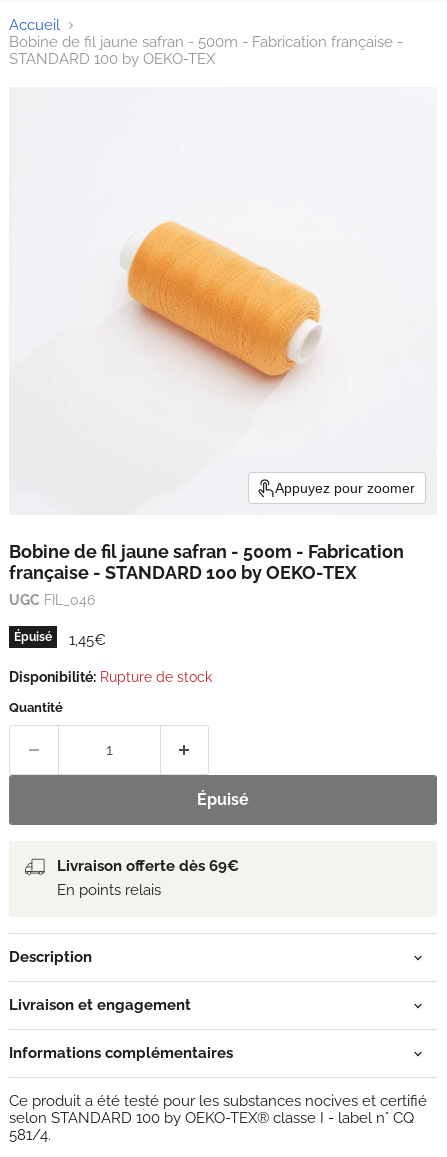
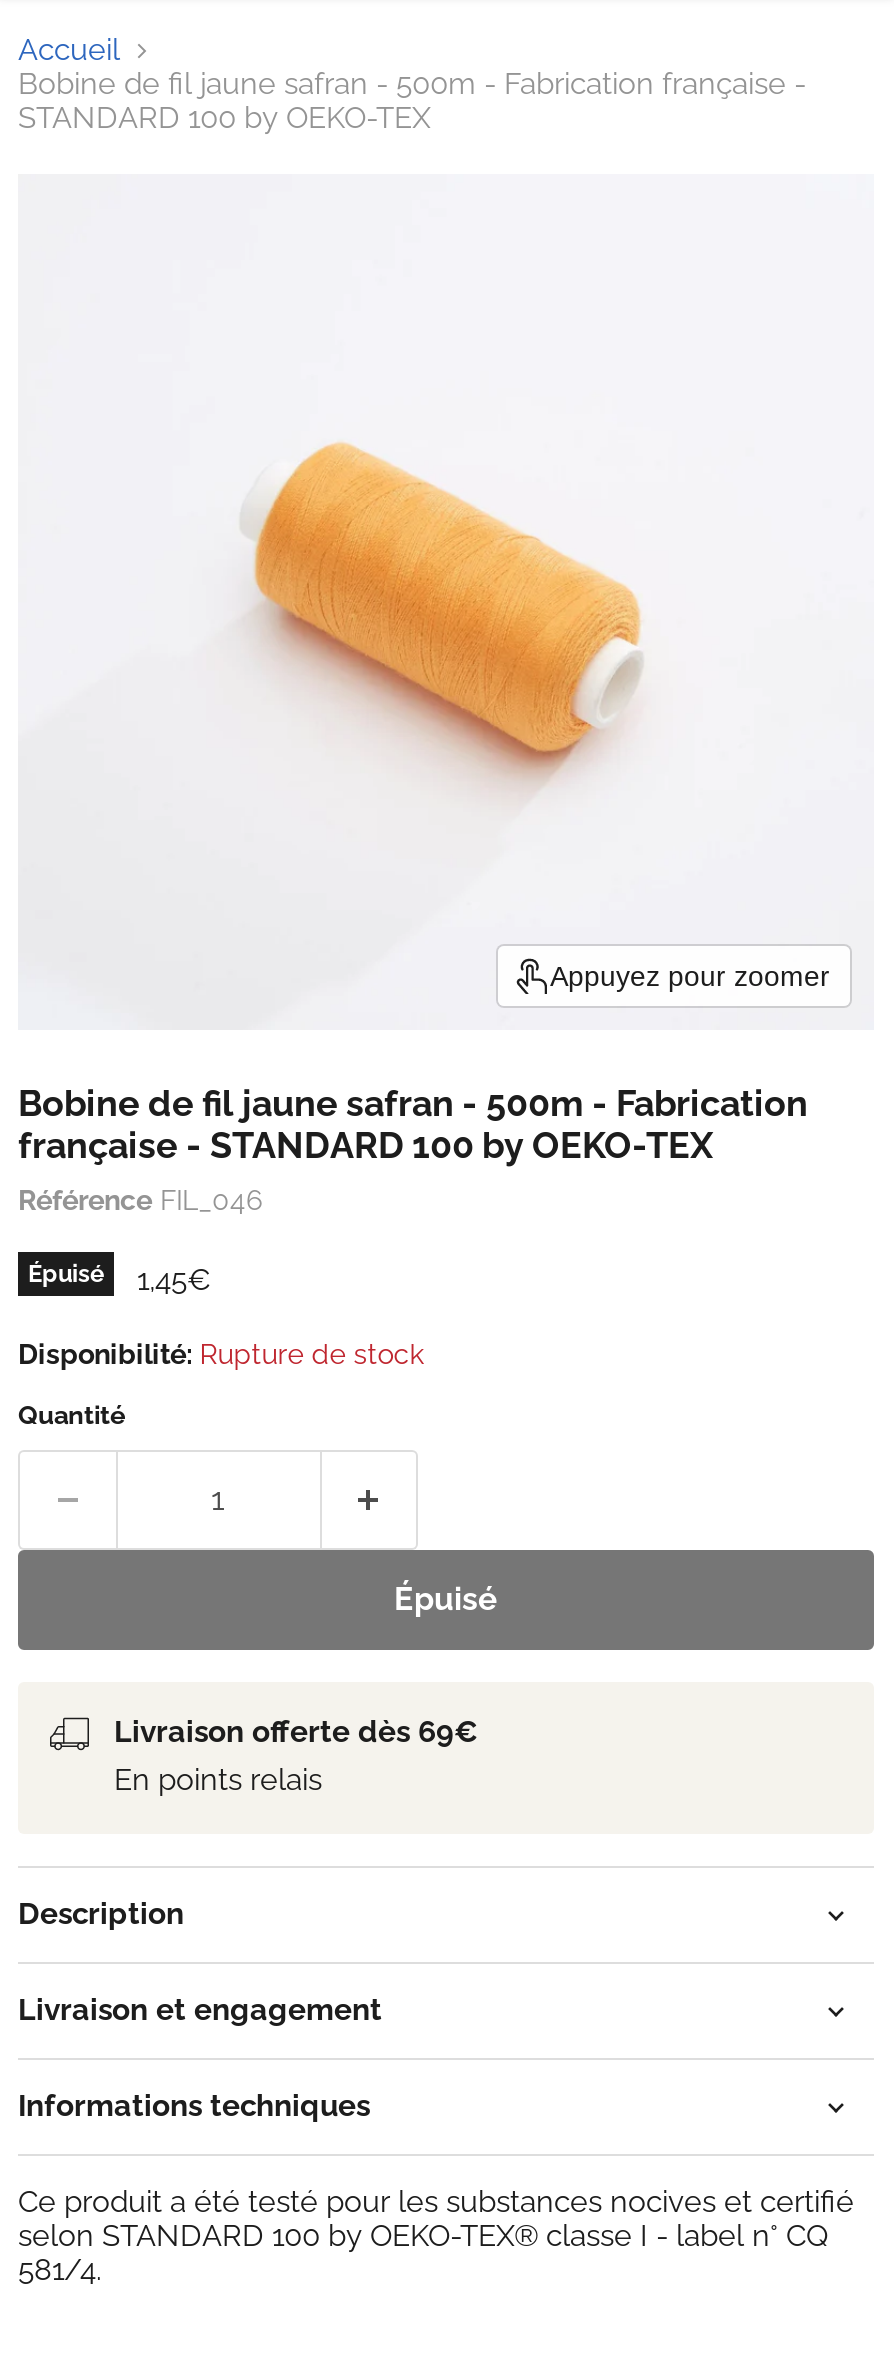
- UGC FIL_046
+ Référence FIL_046

- Informations complémentaires
+ Informations techniques
